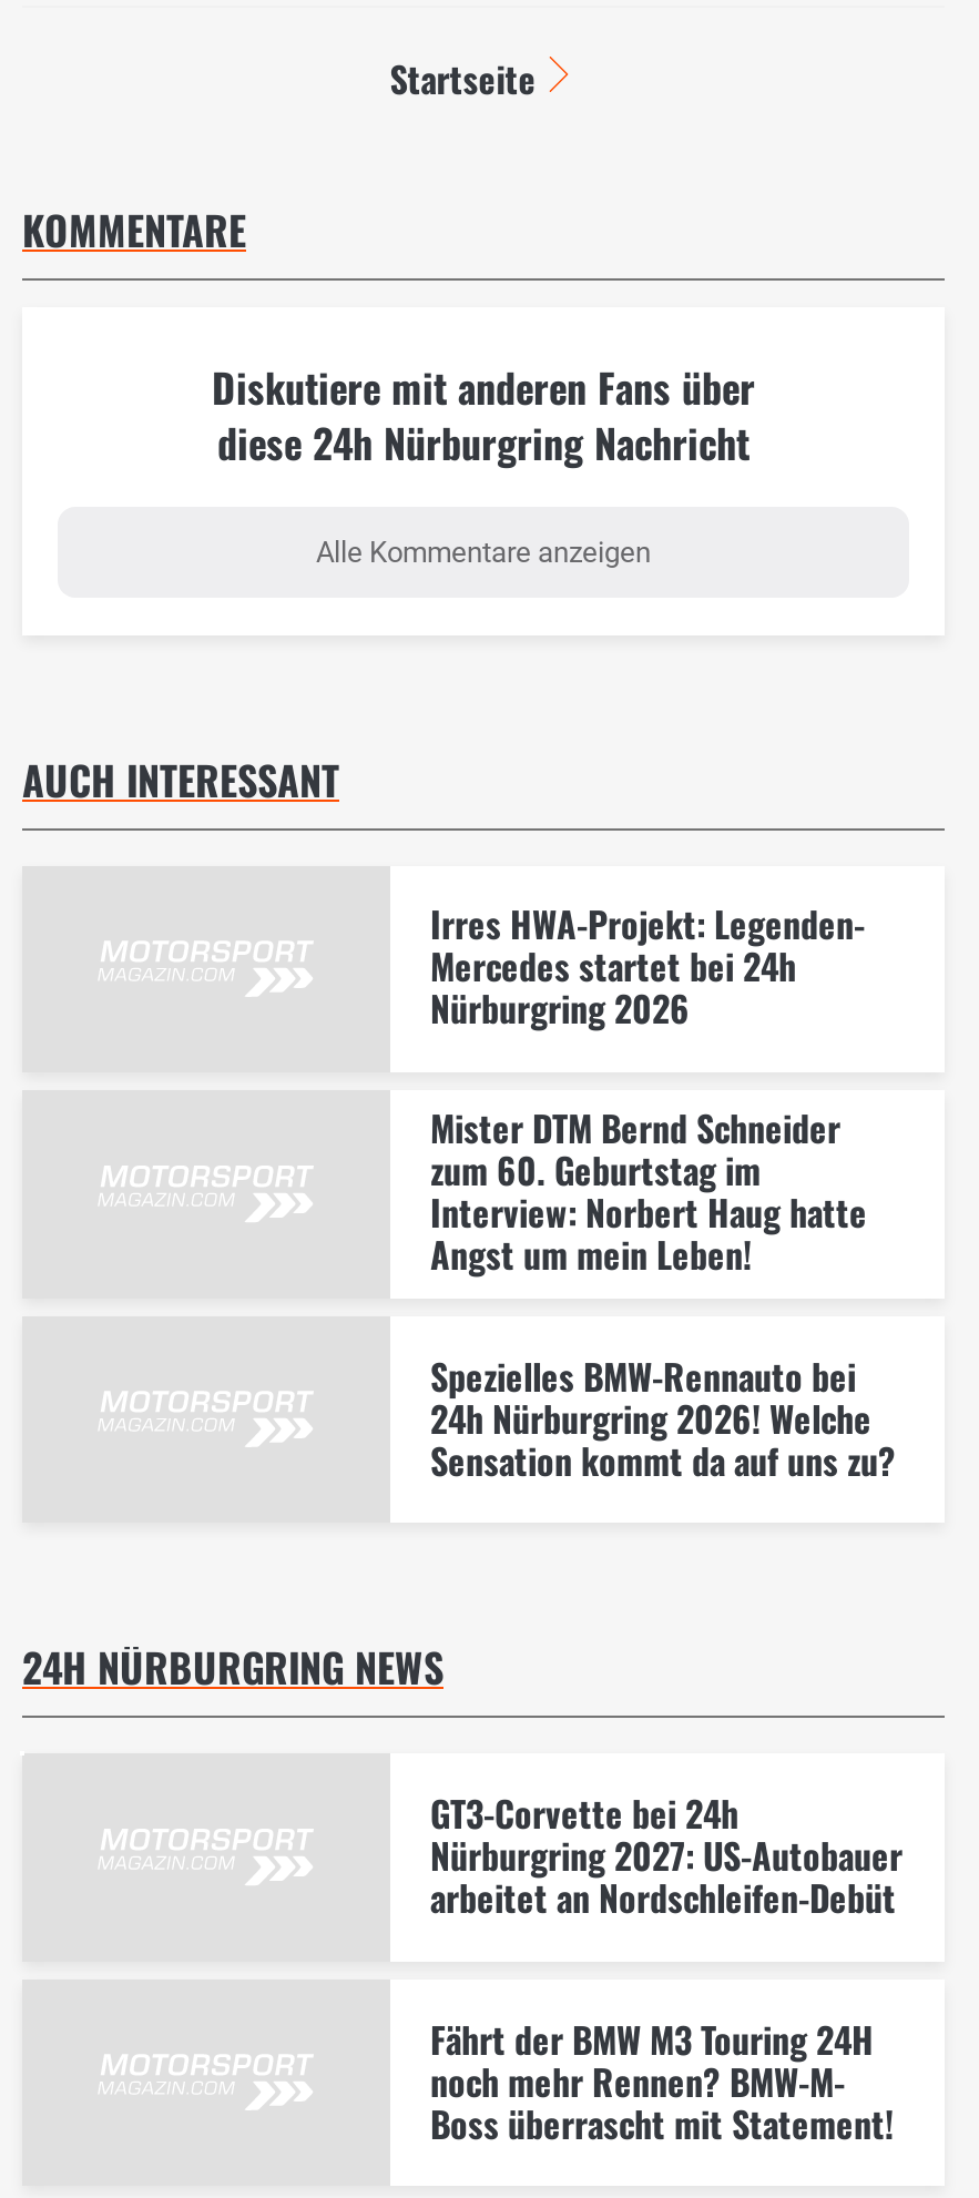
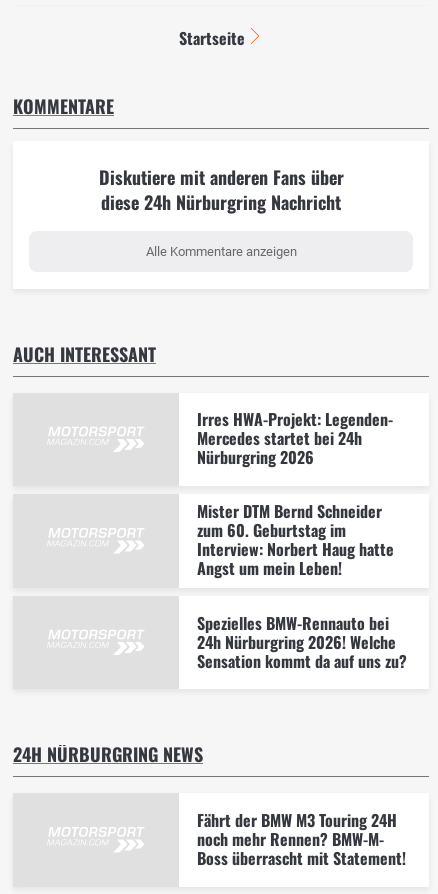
- GT3-Corvette bei 24h
- Nürburgring 2027: US-Autobauer
- arbeitet an Nordschleifen-Debüt
